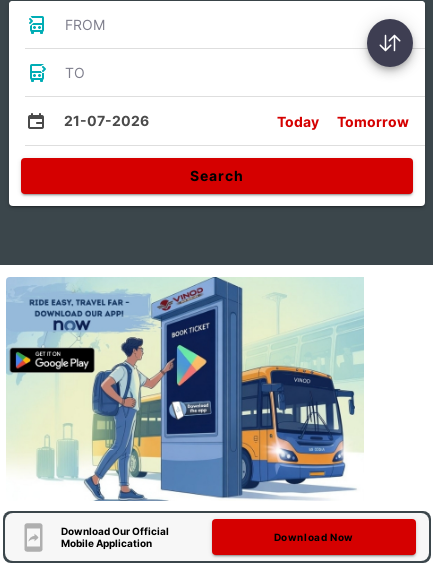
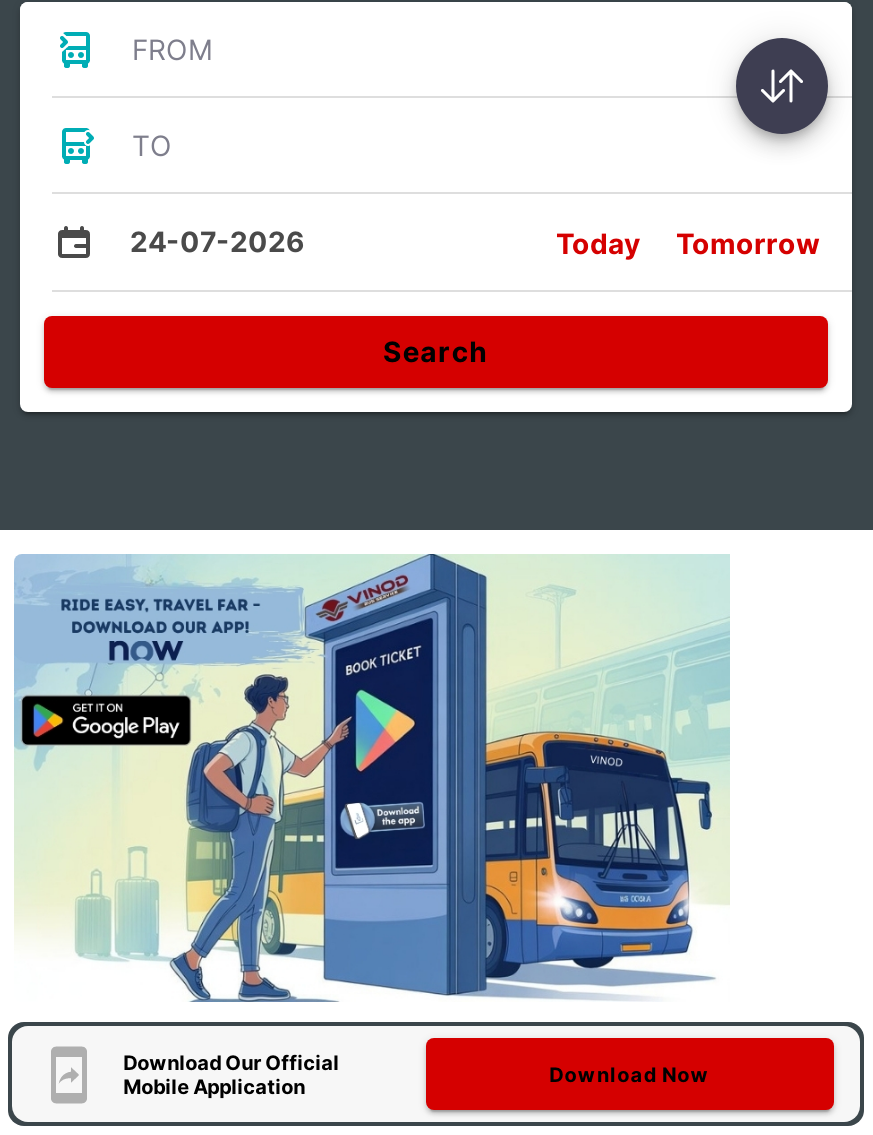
- 21-07-2026
+ 24-07-2026
